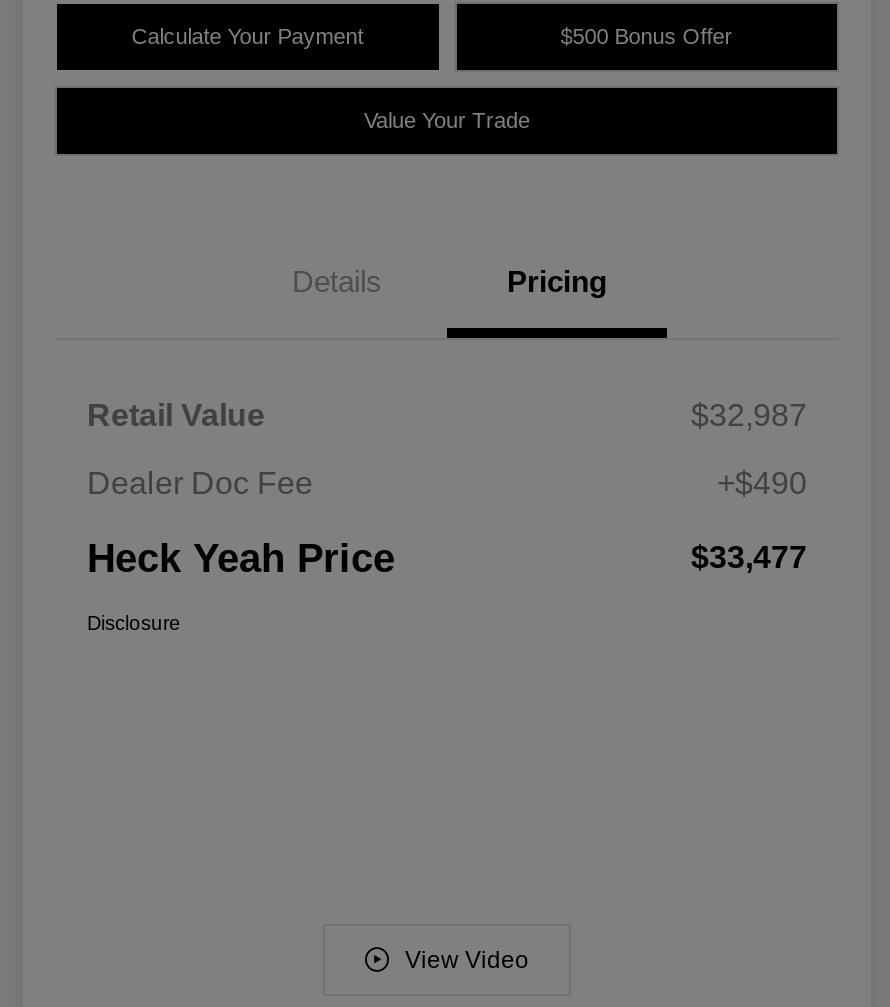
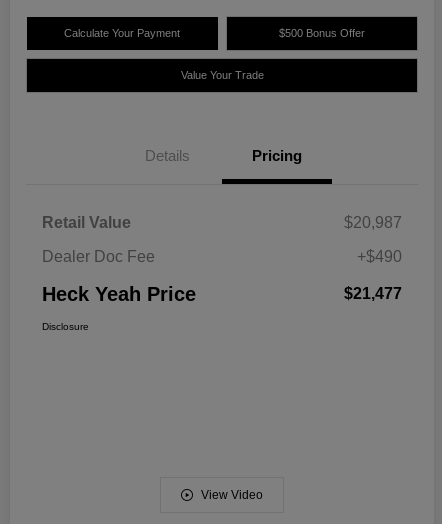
- $32,987
+ $20,987

- $33,477
+ $21,477
